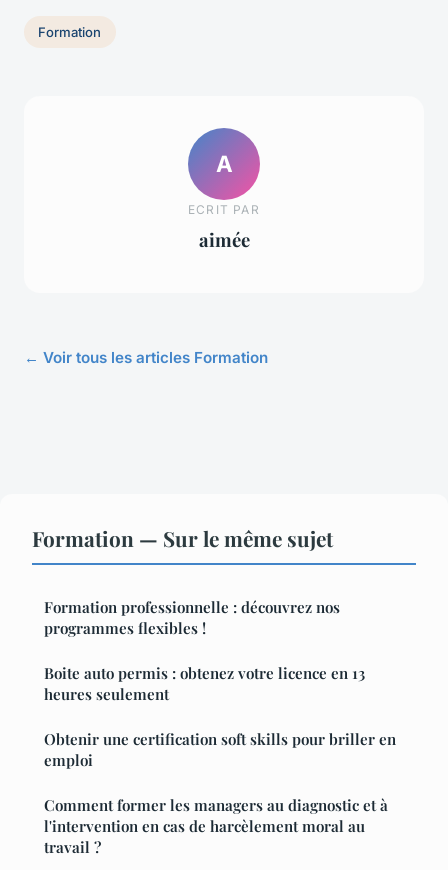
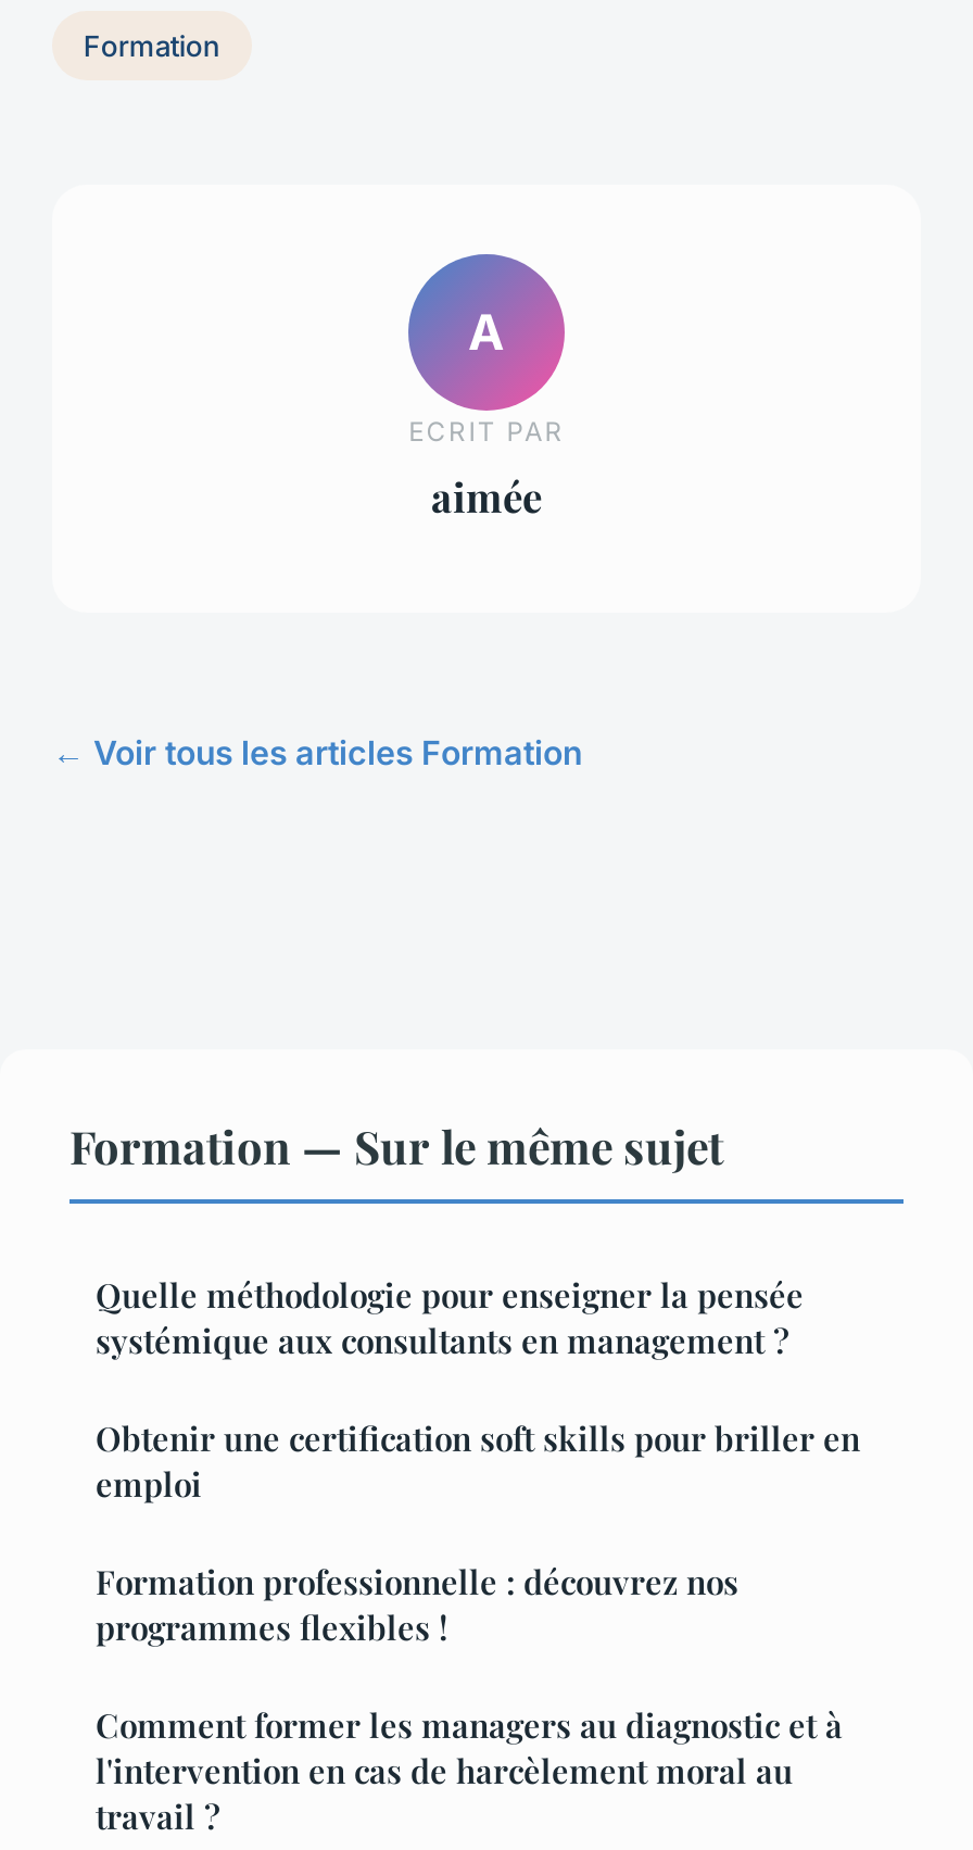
+ Quelle méthodologie pour enseigner la pensée
+ systémique aux consultants en management ?

moved down: Formation professionnelle : découvrez nos | programmes flexibles !

- Boite auto permis : obtenez votre licence en 13
- heures seulement

moved up: Obtenir une certification soft skills pour briller en | emploi
